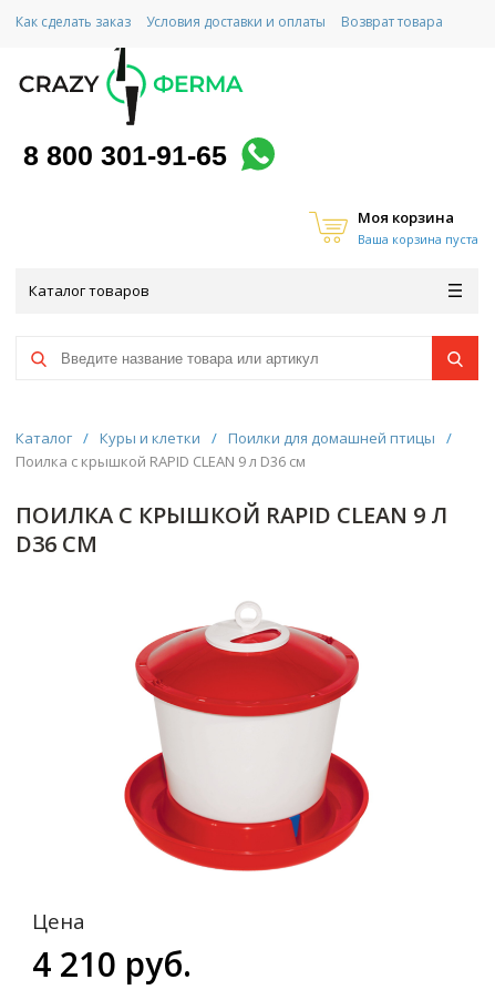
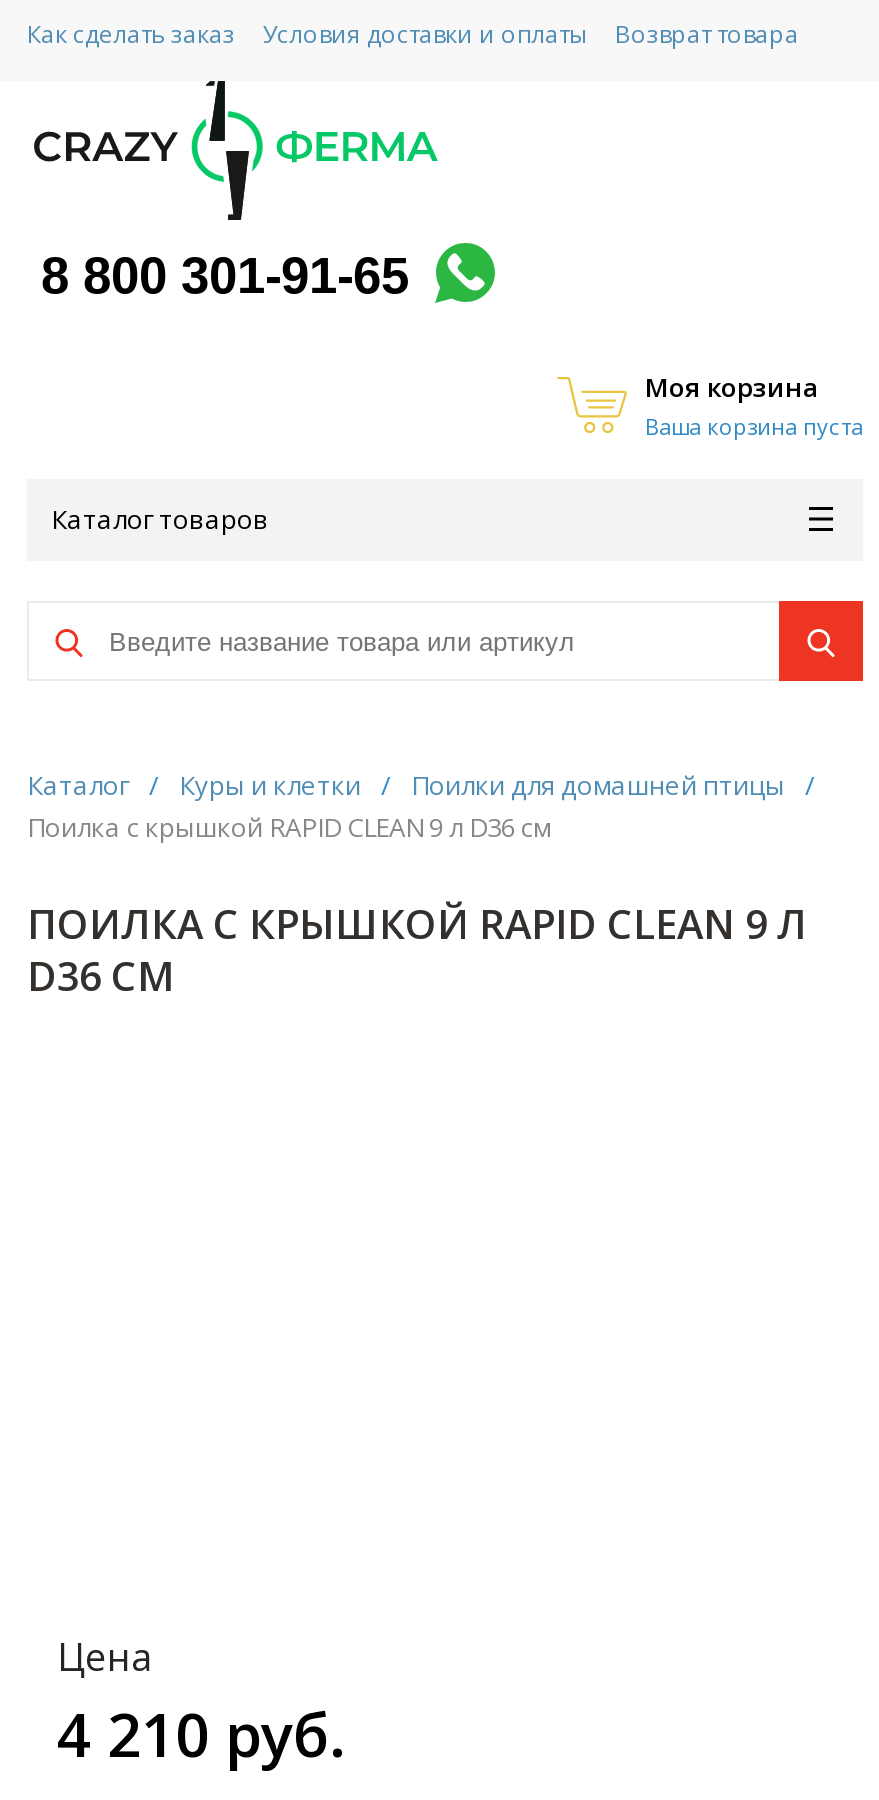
- [image]
